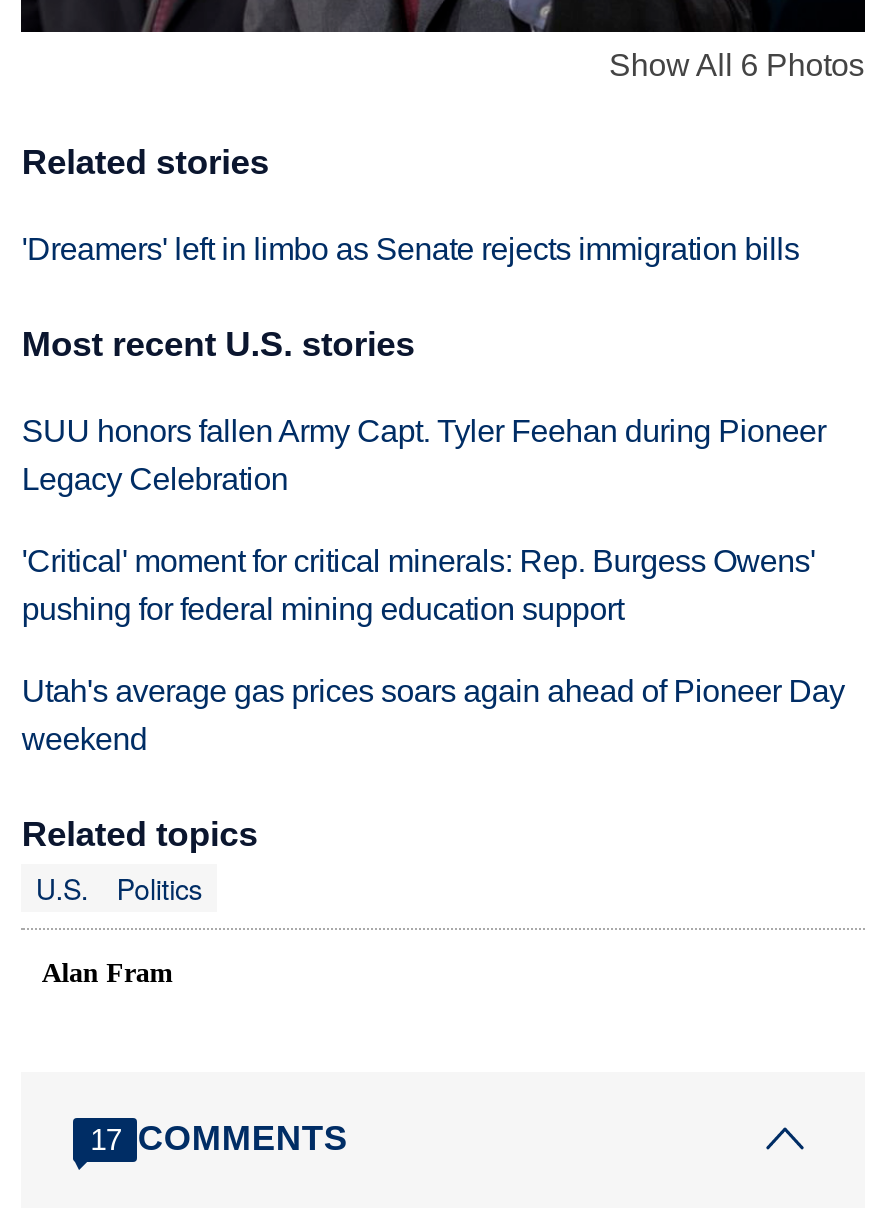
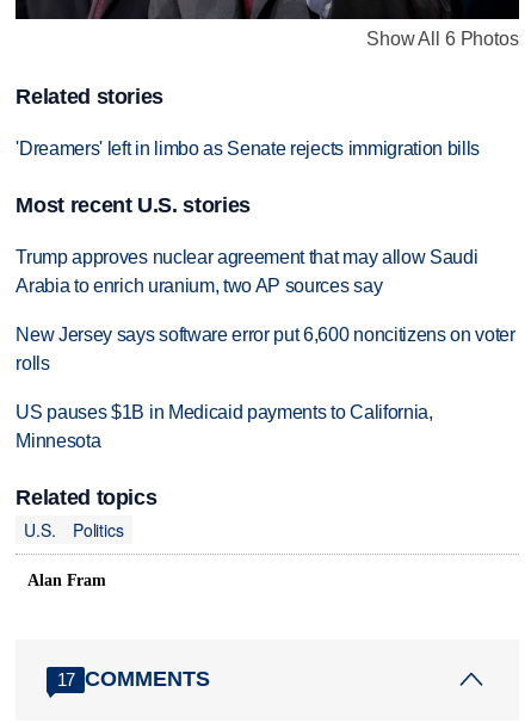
- SUU honors fallen Army Capt. Tyler Feehan during Pioneer
- Legacy Celebration
+ Trump approves nuclear agreement that may allow Saudi
+ Arabia to enrich uranium, two AP sources say

- 'Critical' moment for critical minerals: Rep. Burgess Owens'
- pushing for federal mining education support
+ New Jersey says software error put 6,600 noncitizens on voter
+ rolls

- Utah's average gas prices soars again ahead of Pioneer Day
- weekend
+ US pauses $1B in Medicaid payments to California,
+ Minnesota
